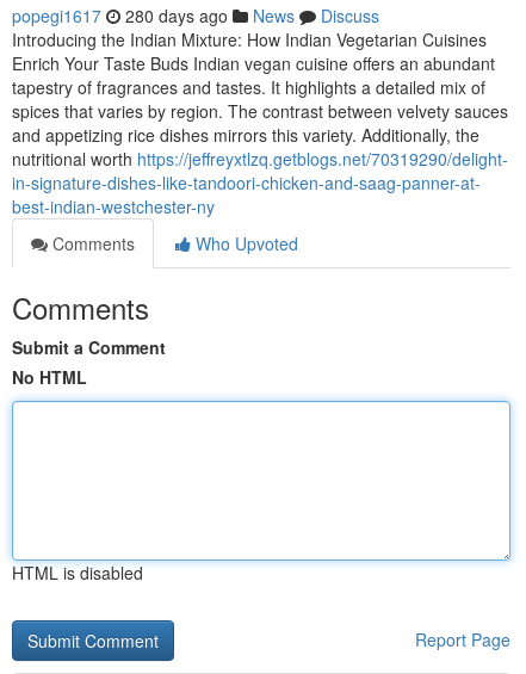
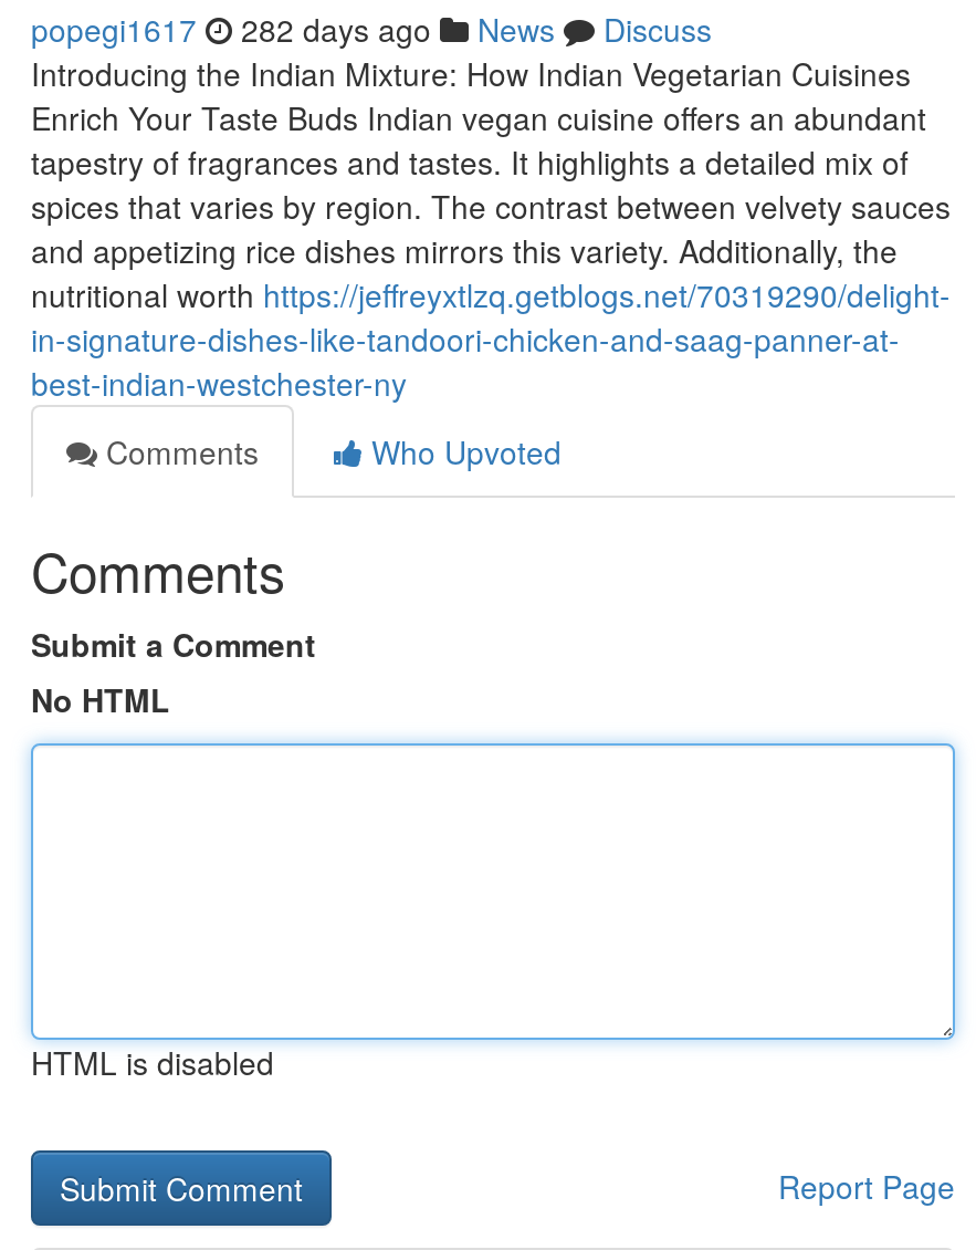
- popegi1617 280 days ago News Discuss
+ popegi1617 282 days ago News Discuss
